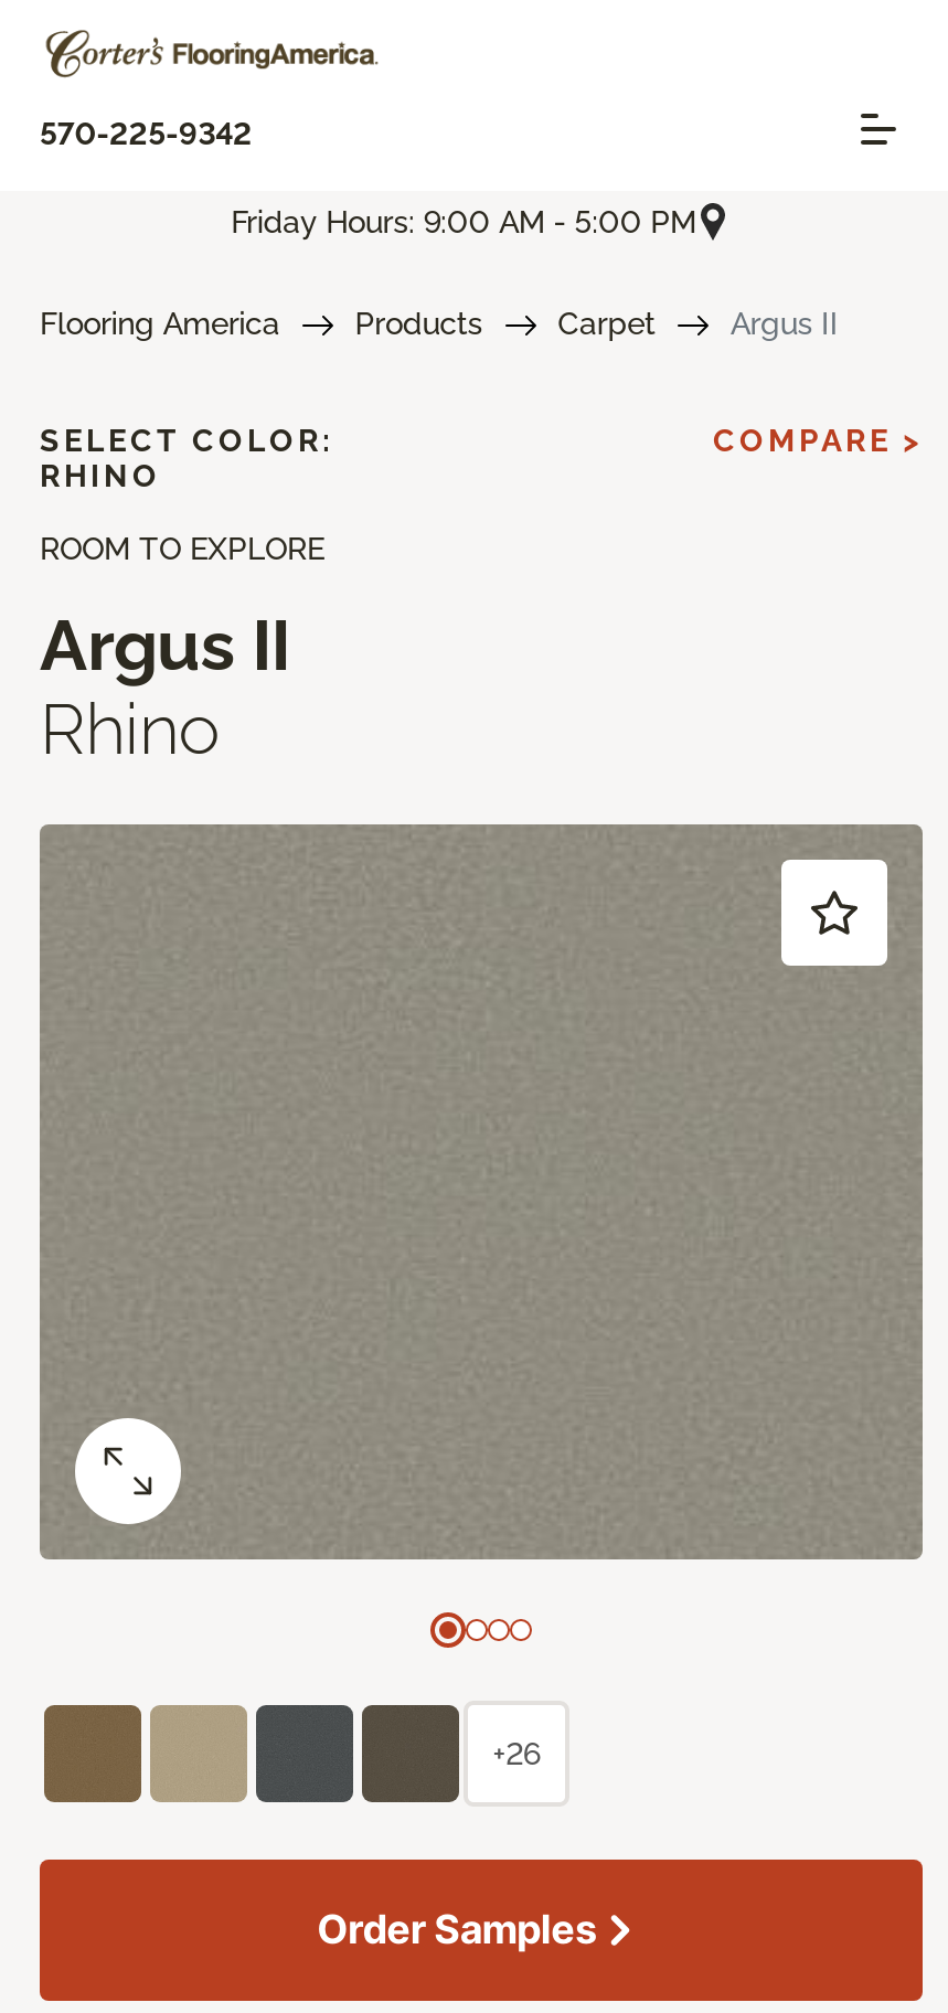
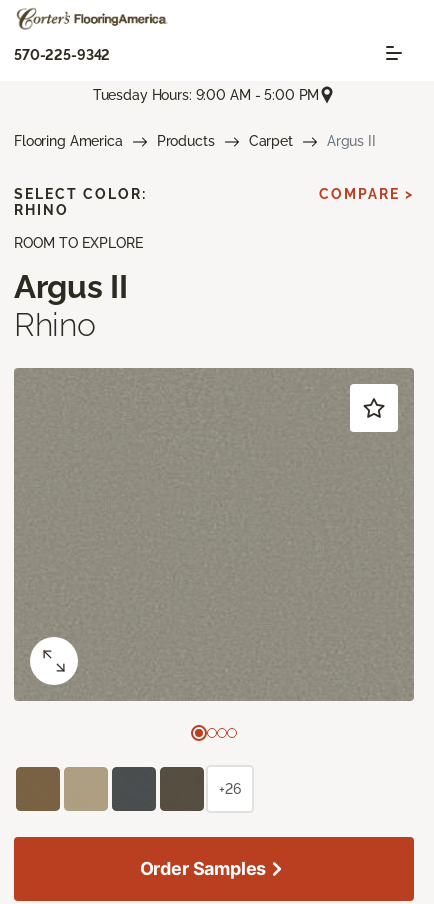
- Friday Hours: 9:00 AM - 5:00 PM
+ Tuesday Hours: 9:00 AM - 5:00 PM
